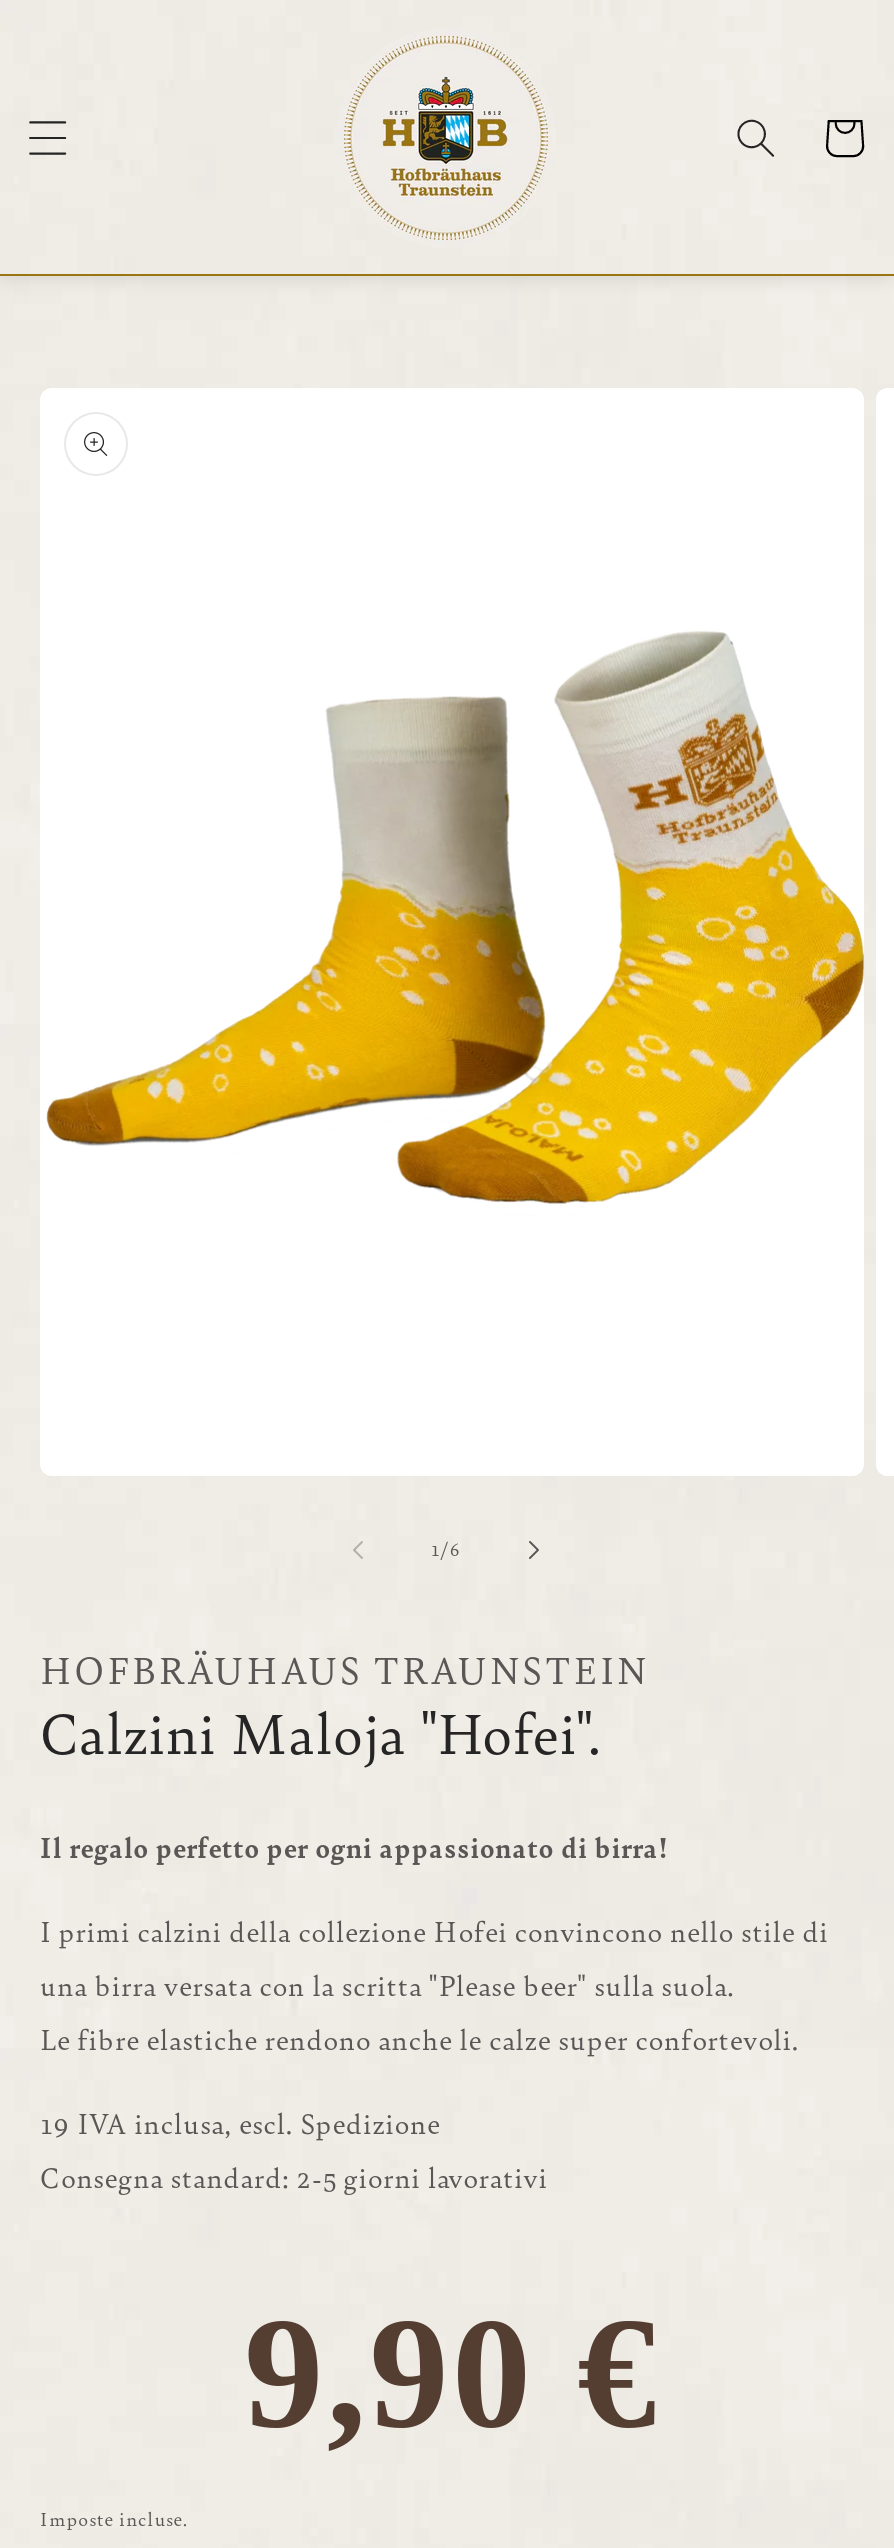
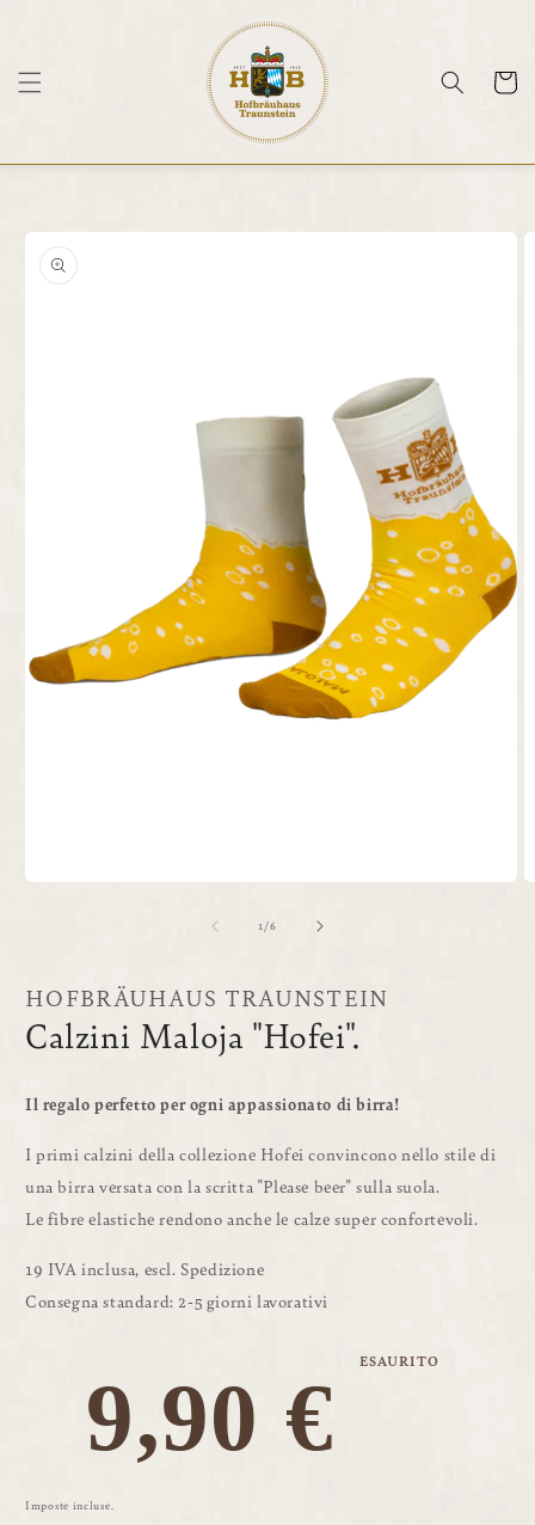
+ ESAURITO
